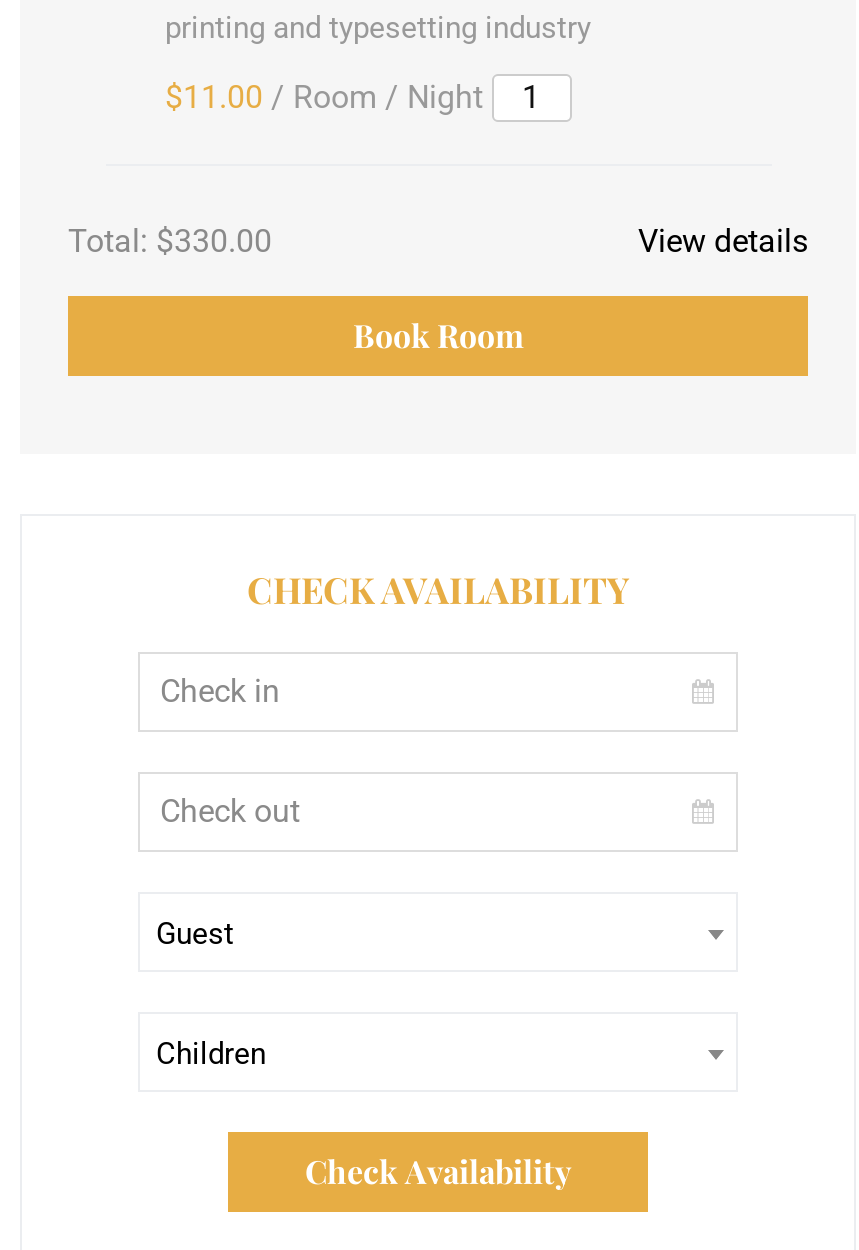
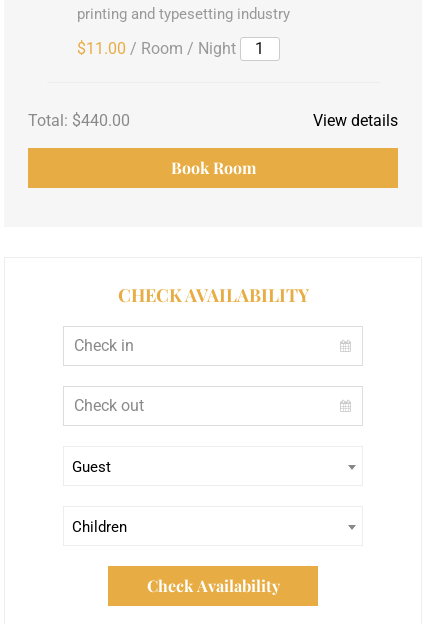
- Total: $330.00
+ Total: $440.00
